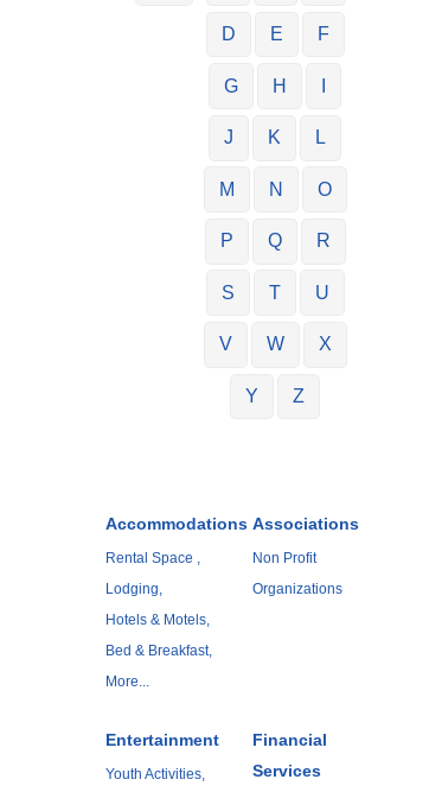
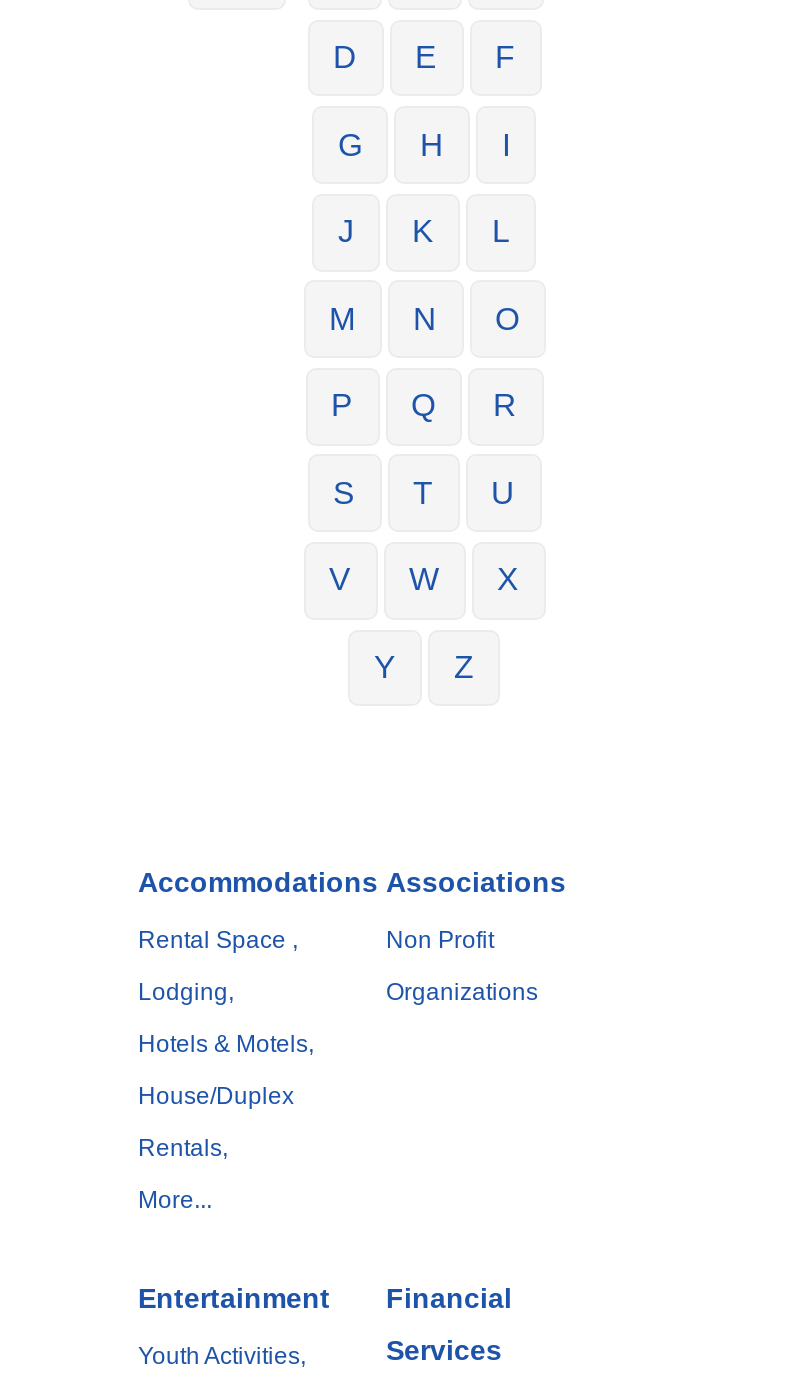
- Bed & Breakfast,
+ House/Duplex
+ Rentals,
